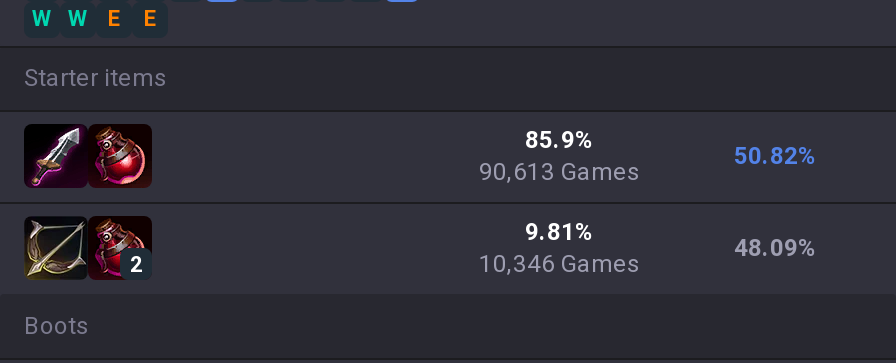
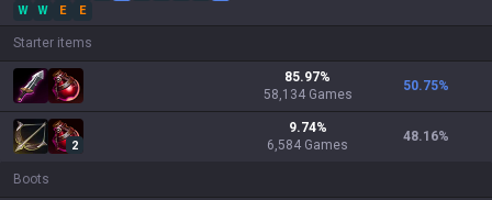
- 85.9%
+ 85.97%

- 50.82%
+ 50.75%

- 90,613 Games
+ 58,134 Games

- 9.81%
+ 9.74%

- 48.09%
+ 48.16%

- 10,346 Games
+ 6,584 Games
